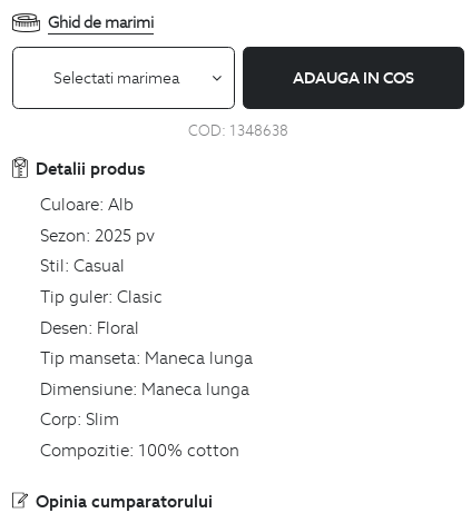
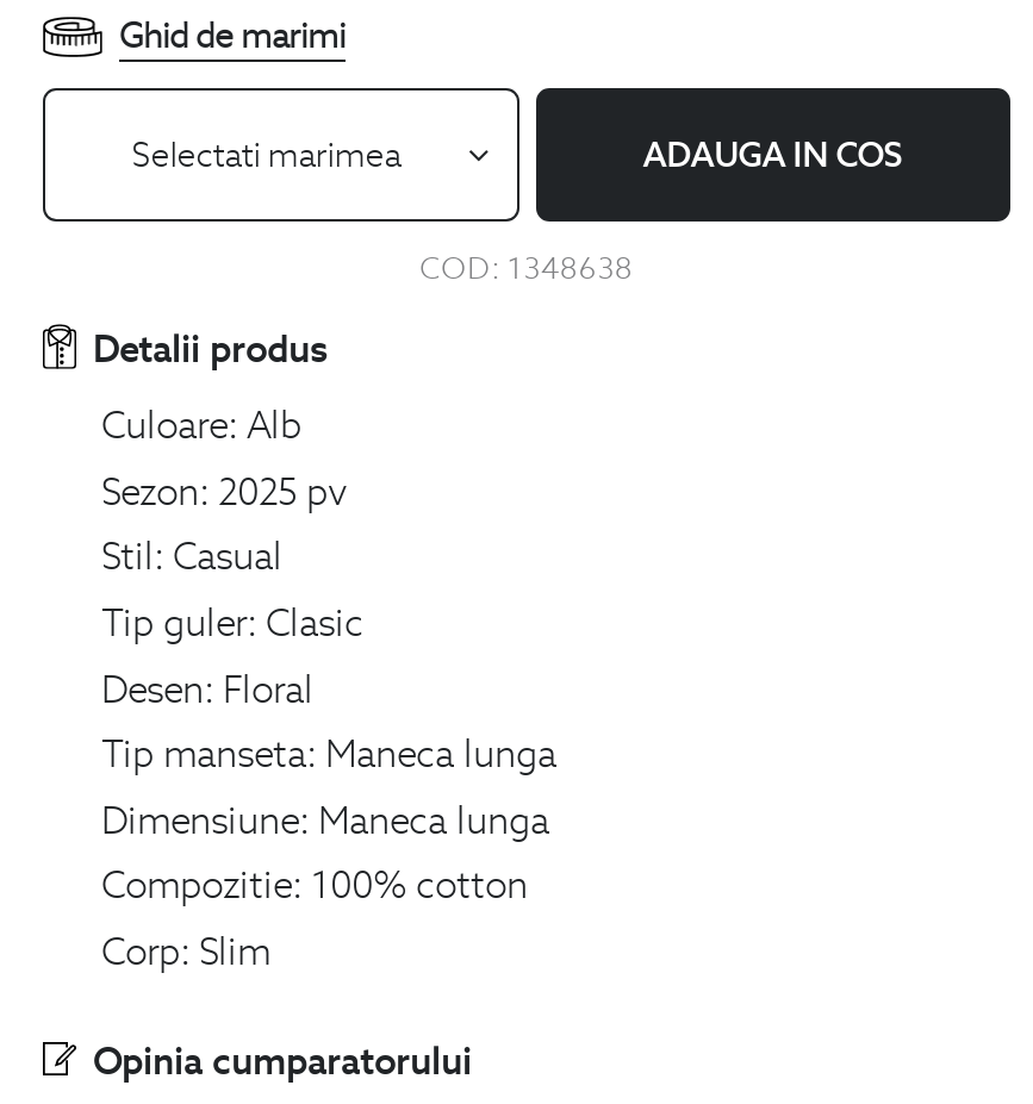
moved down: Corp: Slim

moved up: Compozitie: 100% cotton
